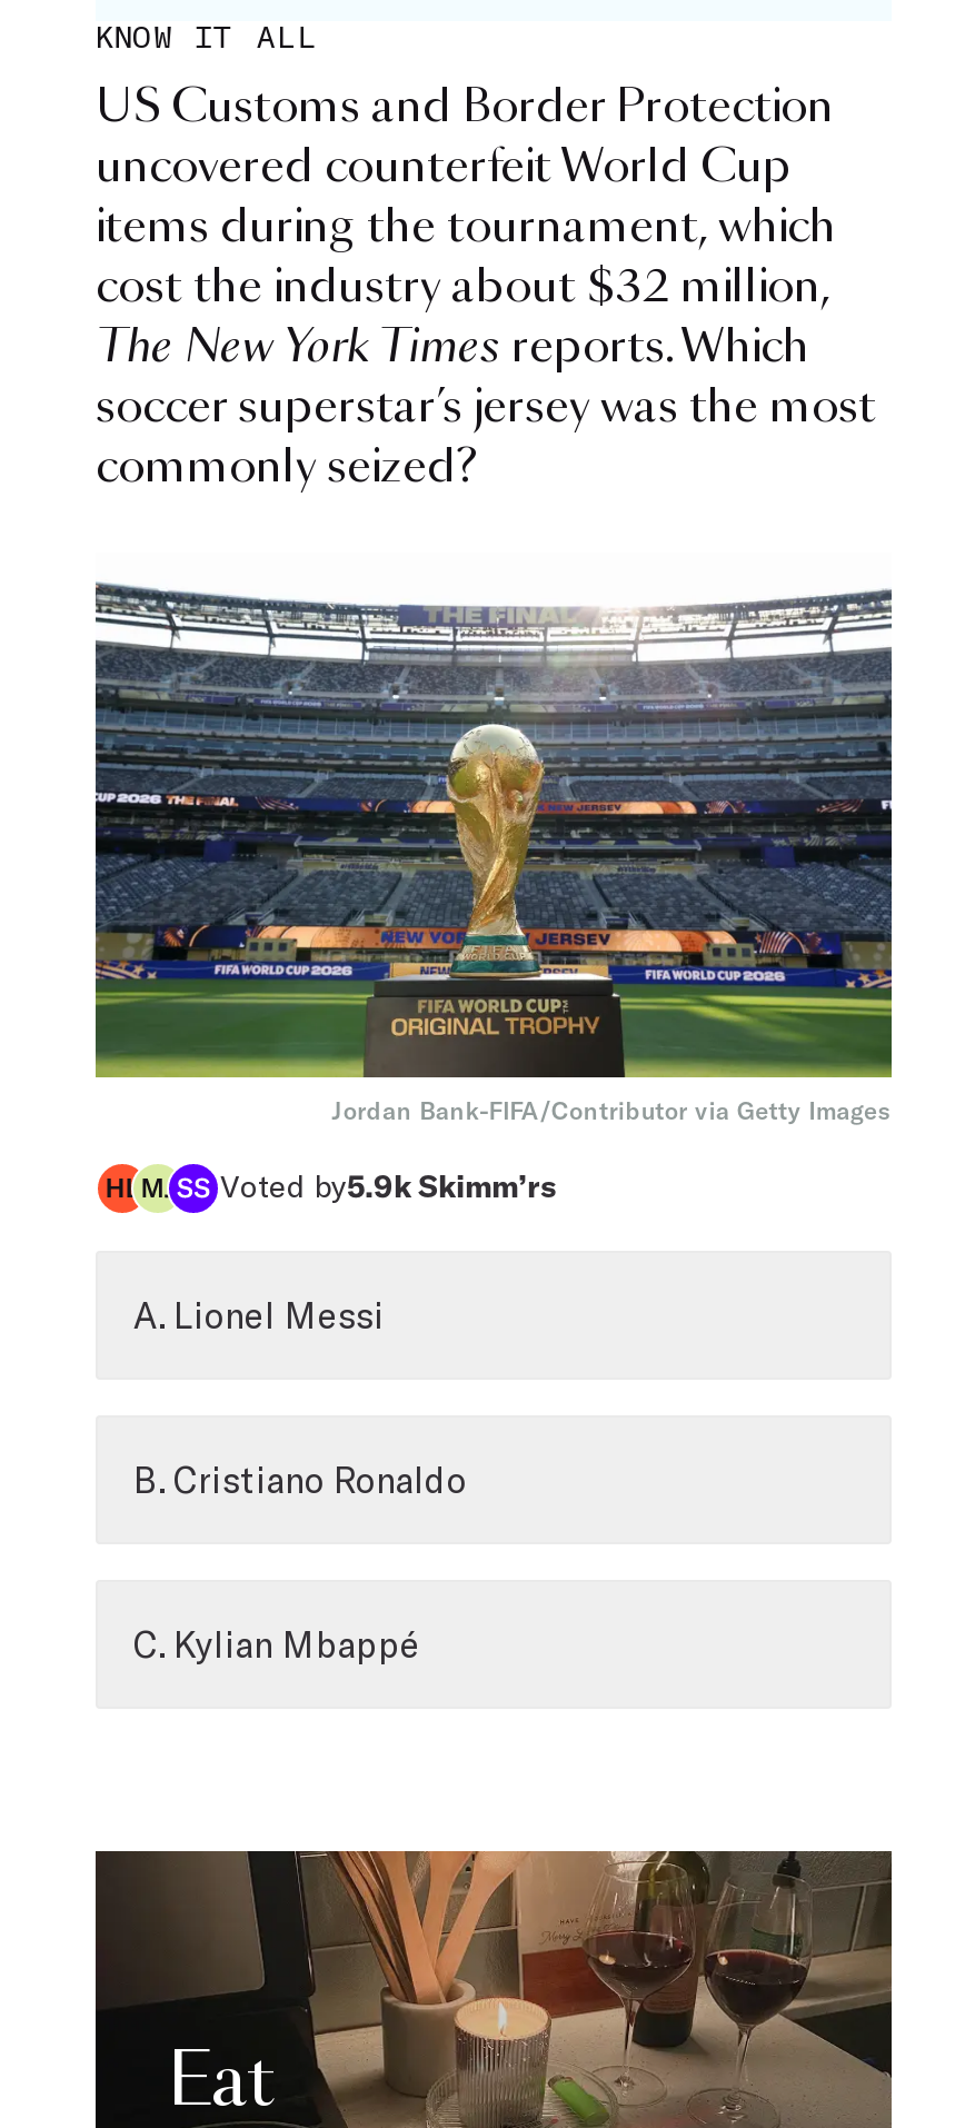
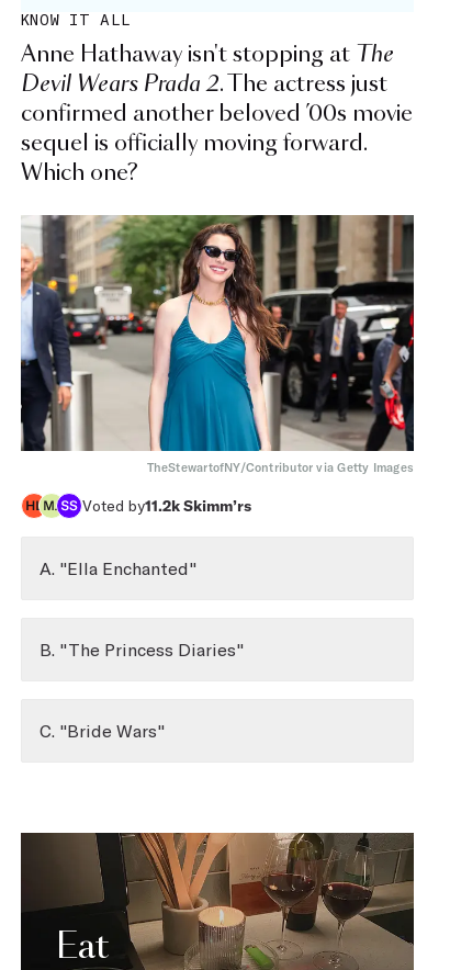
- US Customs and Border Protection
- uncovered counterfeit World Cup
- items during the tournament, which
- cost the industry about $32 million,
- The New York Times reports. Which
- soccer superstar’s jersey was the most
- commonly seized?
+ Anne Hathaway isn't stopping at The
+ Devil Wears Prada 2. The actress just
+ confirmed another beloved ’00s movie
+ sequel is officially moving forward.
+ Which one?

- [image]
- Jordan Bank-FIFA/Contributor via Getty Images
+ [image]
+ TheStewartofNY/Contributor via Getty Images

- Voted by5.9kSkimm’rs
+ Voted by11.2kSkimm’rs

- A. Lionel Messi
+ A. "Ella Enchanted"

- B. Cristiano Ronaldo
+ B. "The Princess Diaries"

- C. Kylian Mbappé
+ C. "Bride Wars"
